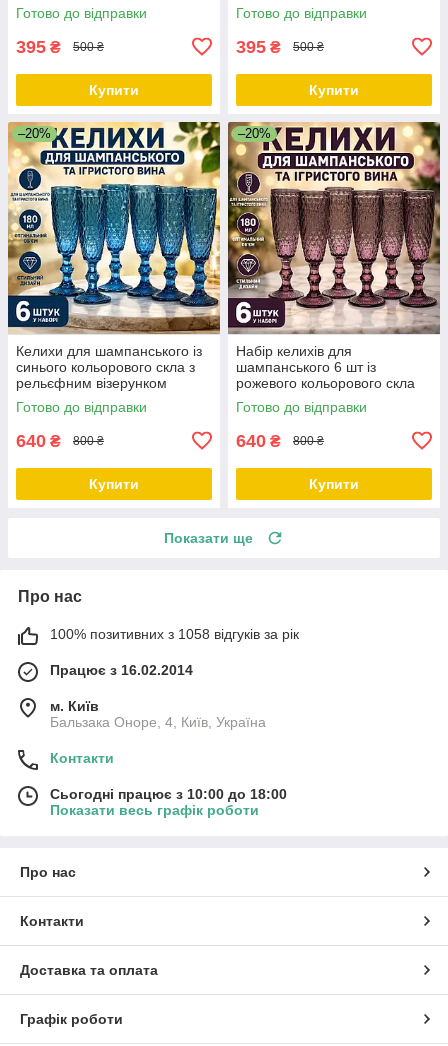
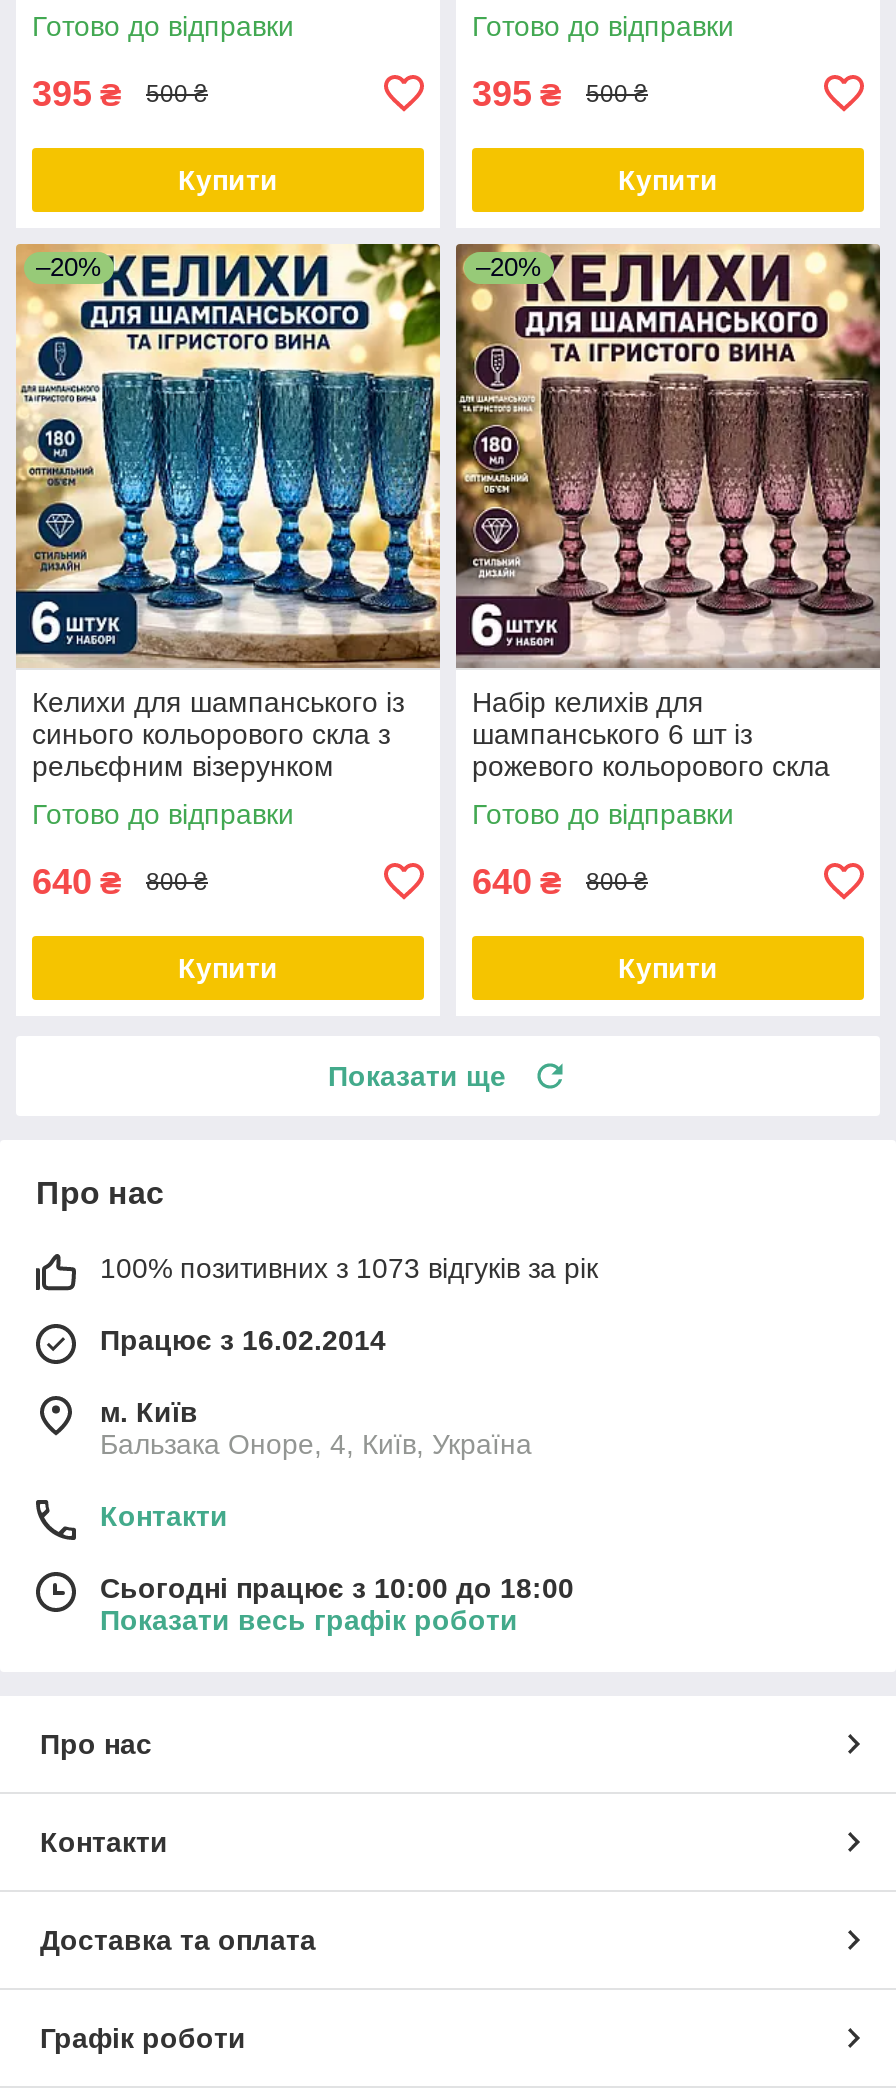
- 100% позитивних з 1058 відгуків за рік
+ 100% позитивних з 1073 відгуків за рік
